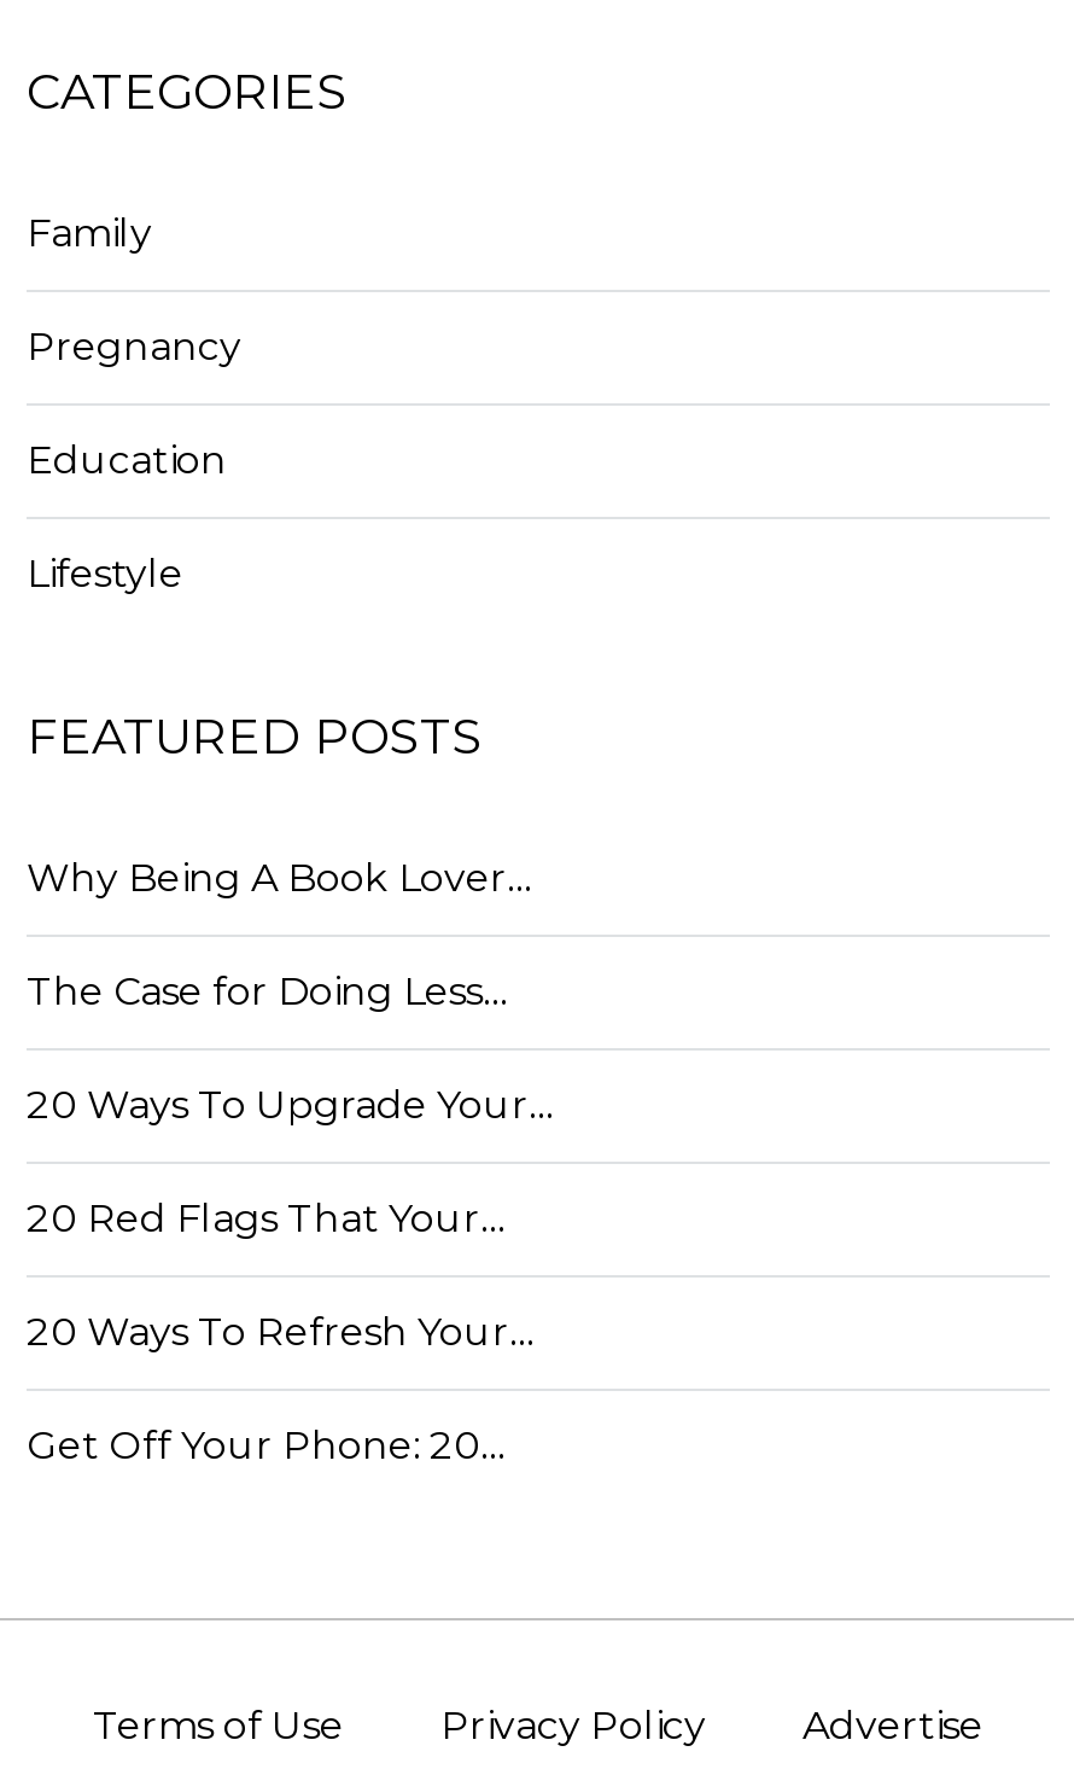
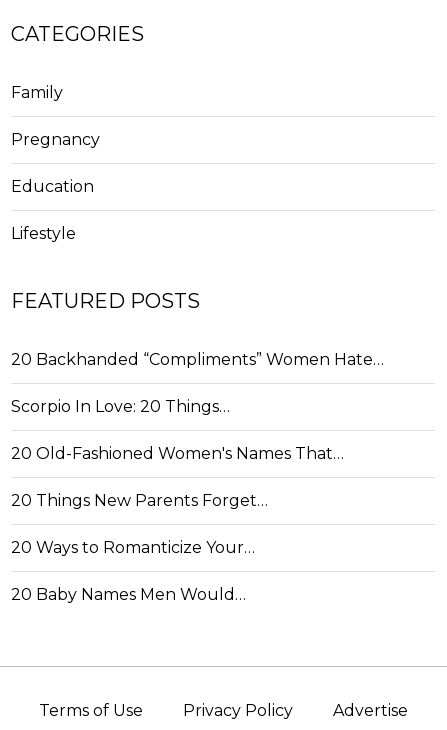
- Why Being A Book Lover…
+ 20 Backhanded “Compliments” Women Hate…

- The Case for Doing Less…
+ Scorpio In Love: 20 Things…

- 20 Ways To Upgrade Your…
+ 20 Old-Fashioned Women's Names That…

- 20 Red Flags That Your…
+ 20 Things New Parents Forget…

- 20 Ways To Refresh Your…
+ 20 Ways to Romanticize Your…

- Get Off Your Phone: 20…
+ 20 Baby Names Men Would…
